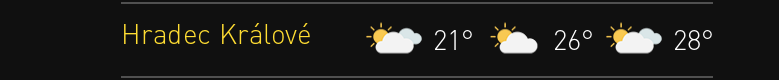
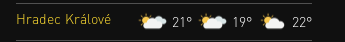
- 26°
+ 19°

- 28°
+ 22°
